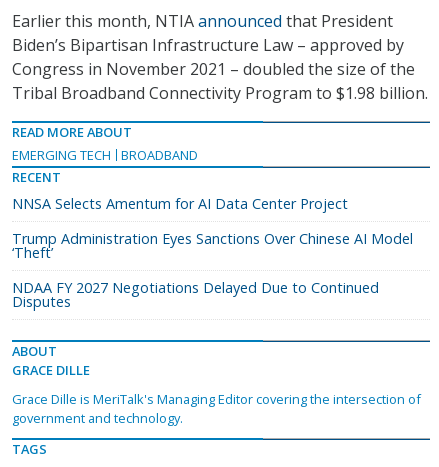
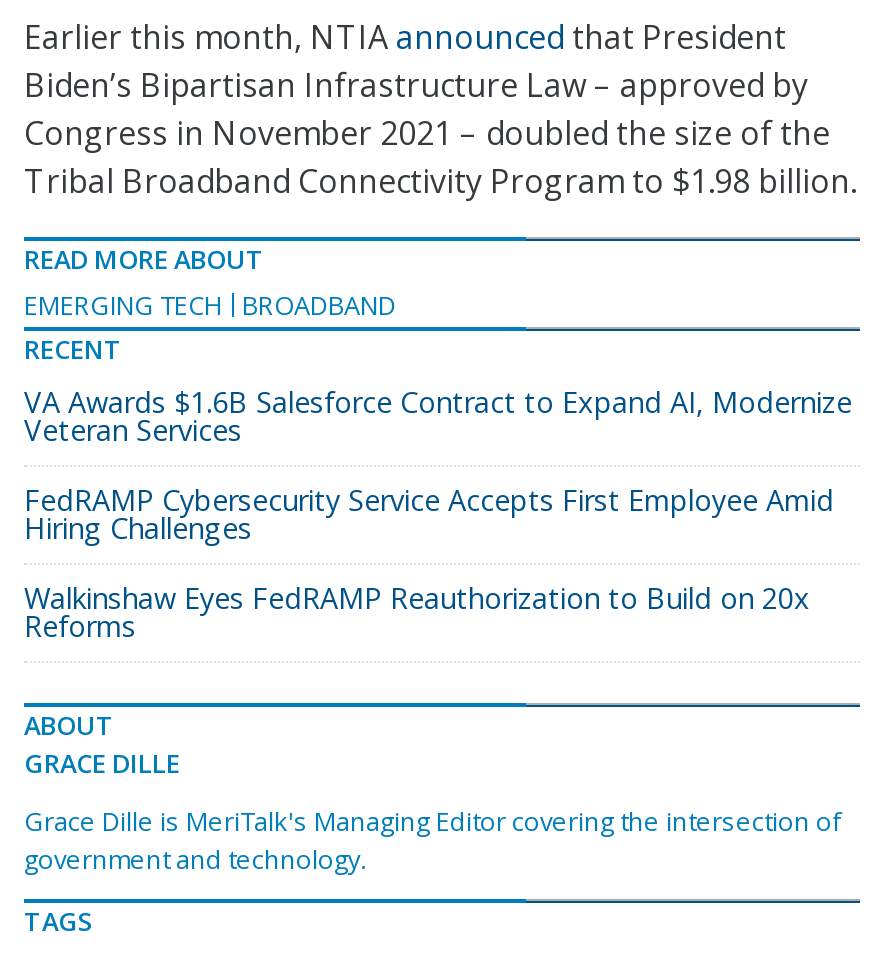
- NNSA Selects Amentum for AI Data Center Project
+ VA Awards $1.6B Salesforce Contract to Expand AI, Modernize
+ Veteran Services

- Trump Administration Eyes Sanctions Over Chinese AI Model
- ‘Theft’
+ FedRAMP Cybersecurity Service Accepts First Employee Amid
+ Hiring Challenges

- NDAA FY 2027 Negotiations Delayed Due to Continued
- Disputes
+ Walkinshaw Eyes FedRAMP Reauthorization to Build on 20x
+ Reforms
